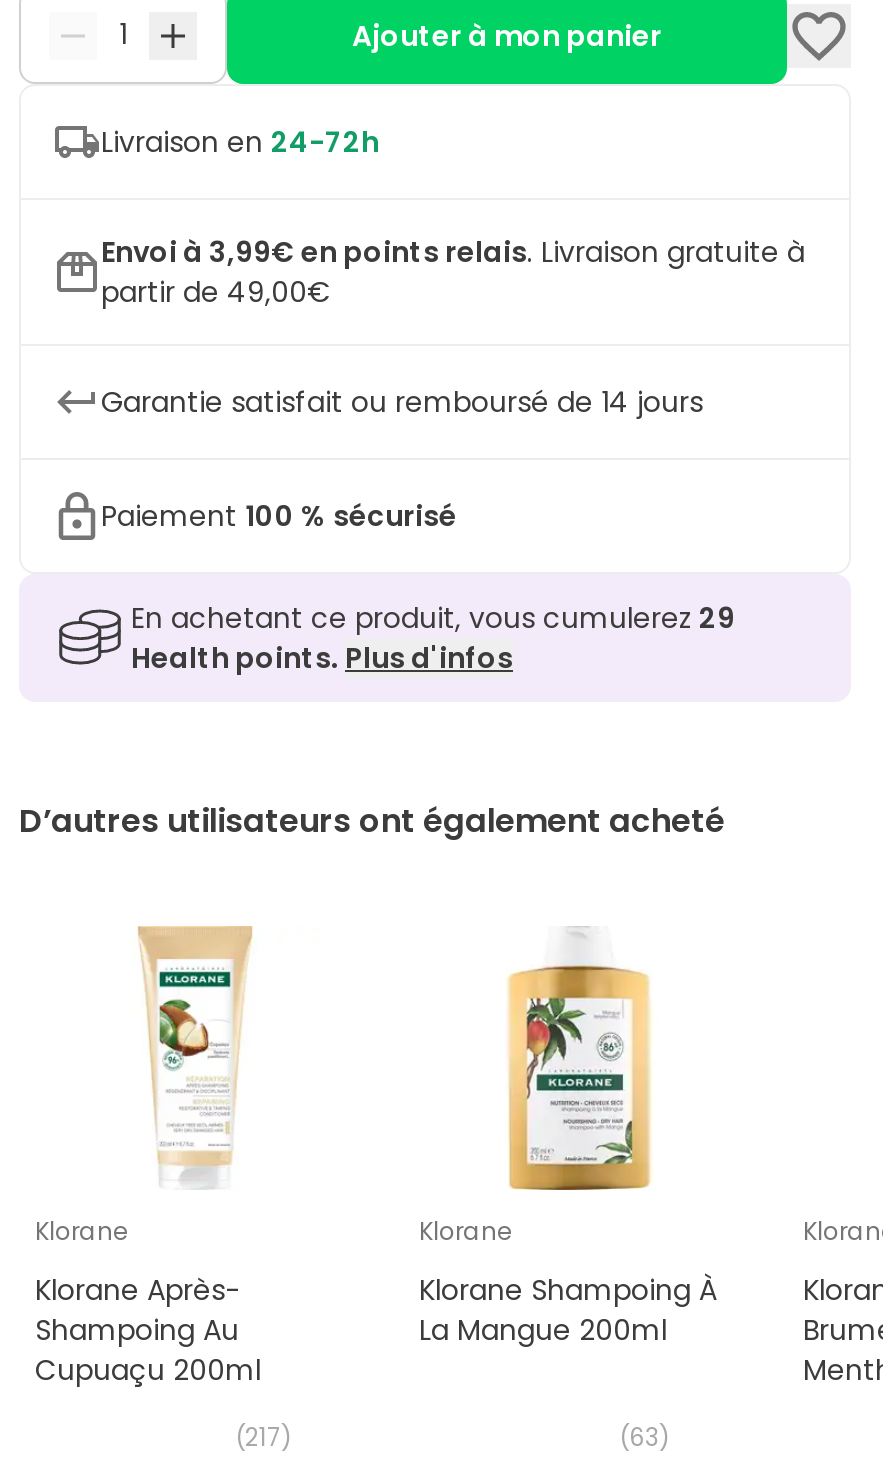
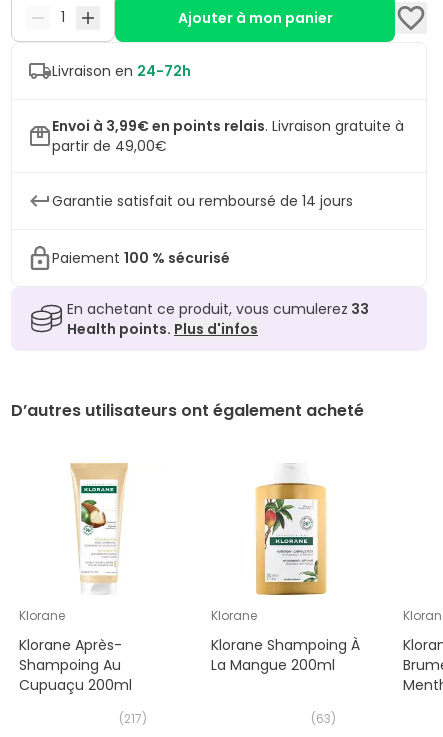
- En achetant ce produit, vous cumulerez 29
+ En achetant ce produit, vous cumulerez 33
